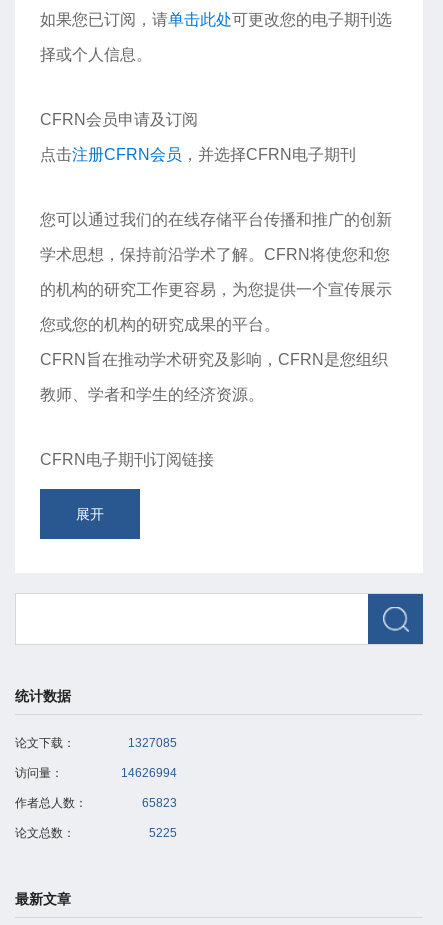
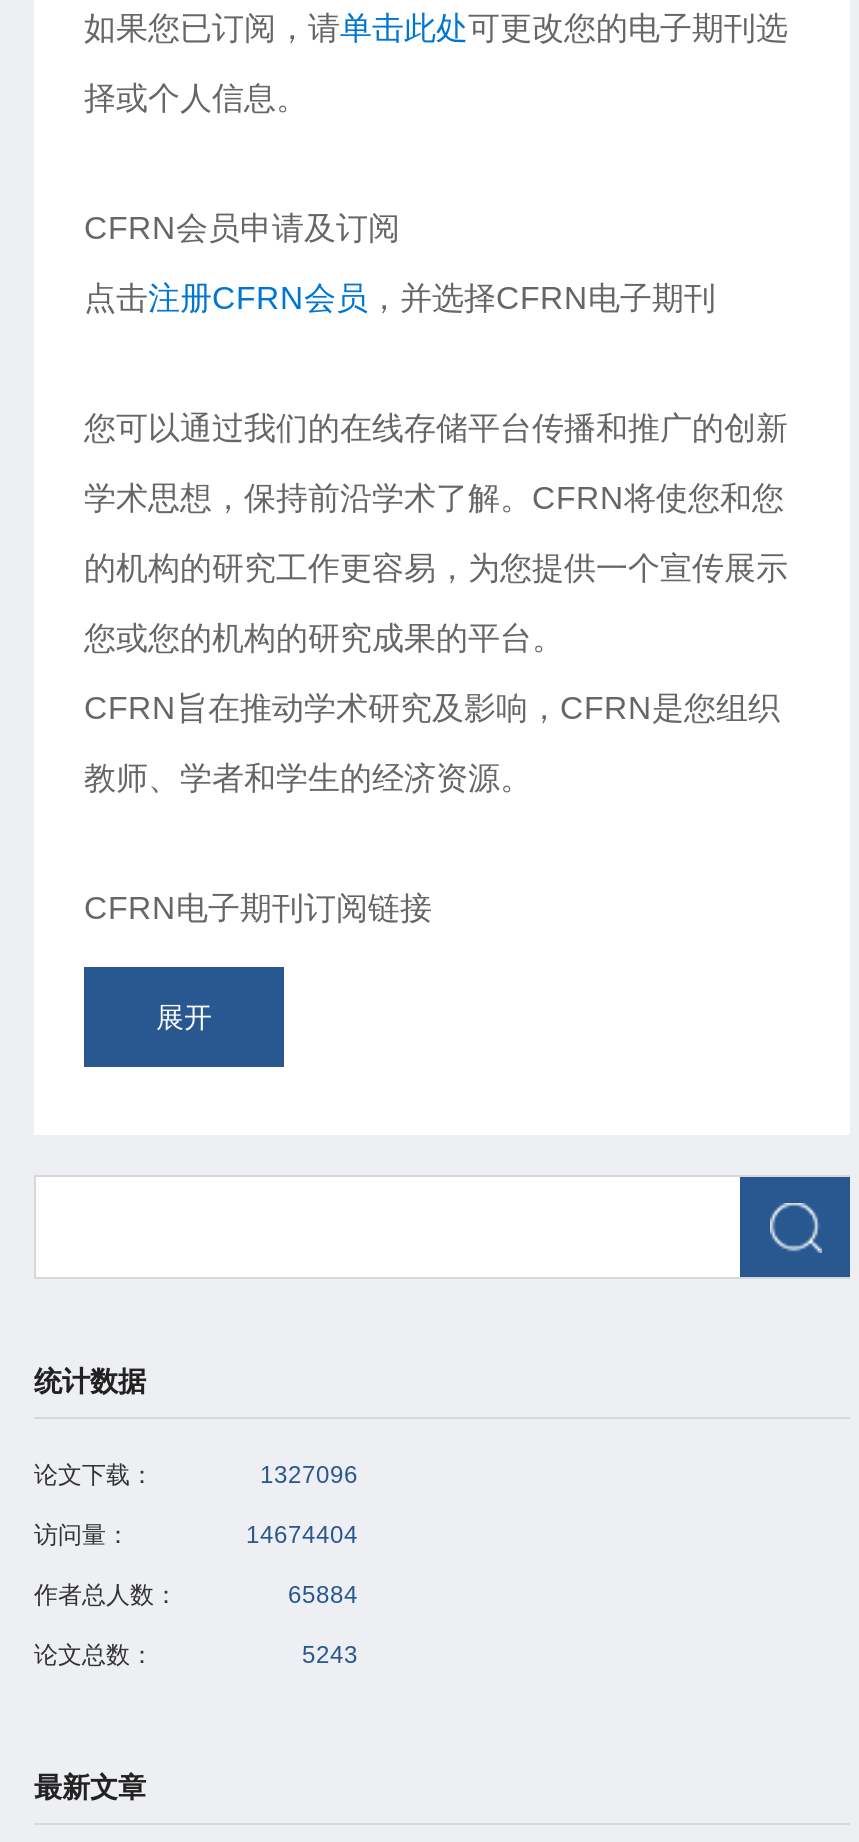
- 1327085
+ 1327096

- 14626994
+ 14674404

- 65823
+ 65884

- 5225
+ 5243
